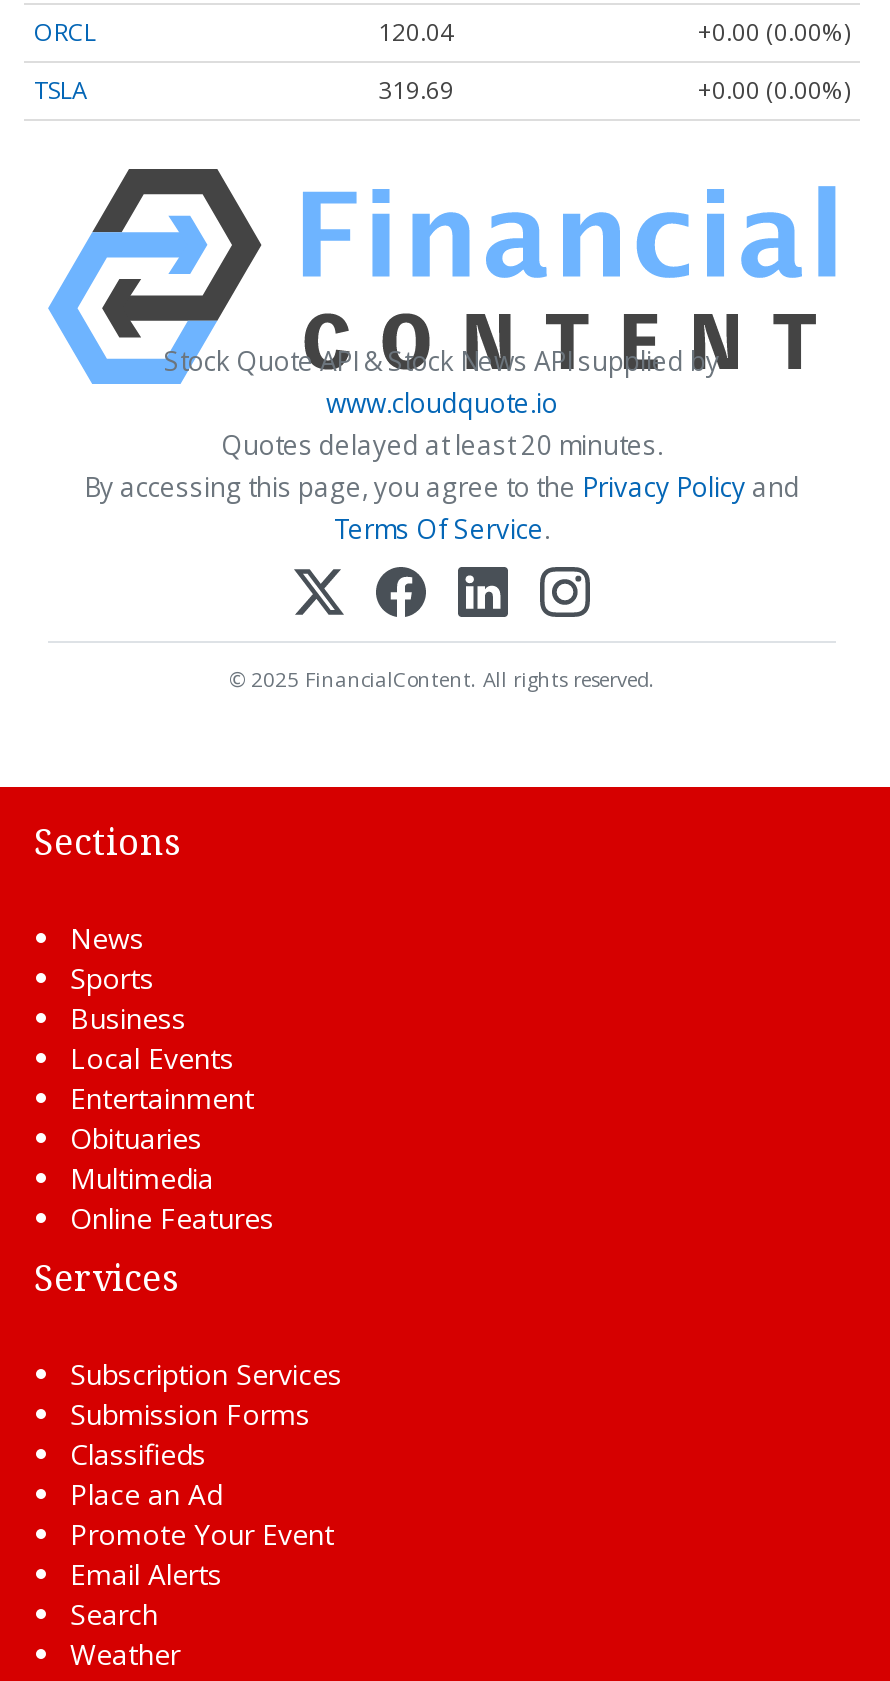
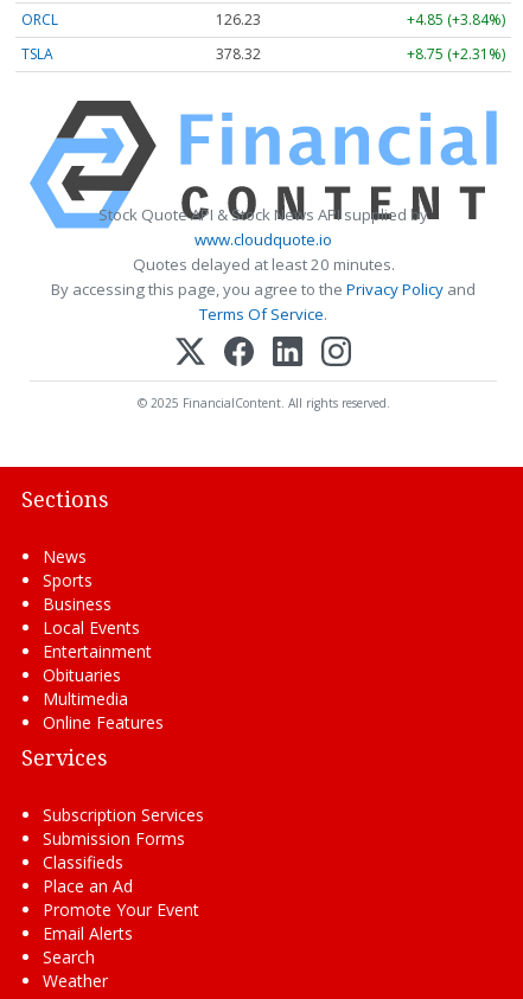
- 120.04
+ 126.23

- +0.00 (0.00%)
+ +4.85 (+3.84%)

- 319.69
+ 378.32

- +0.00 (0.00%)
+ +8.75 (+2.31%)
